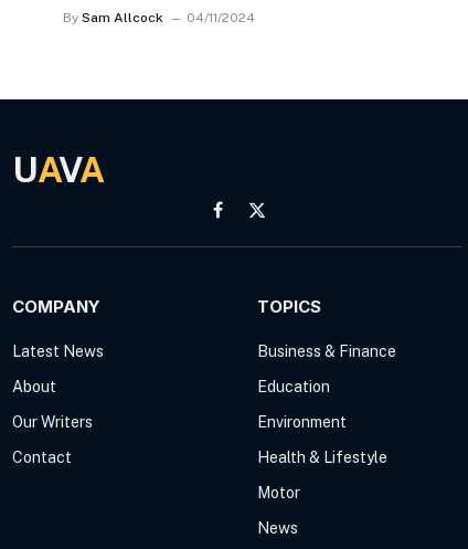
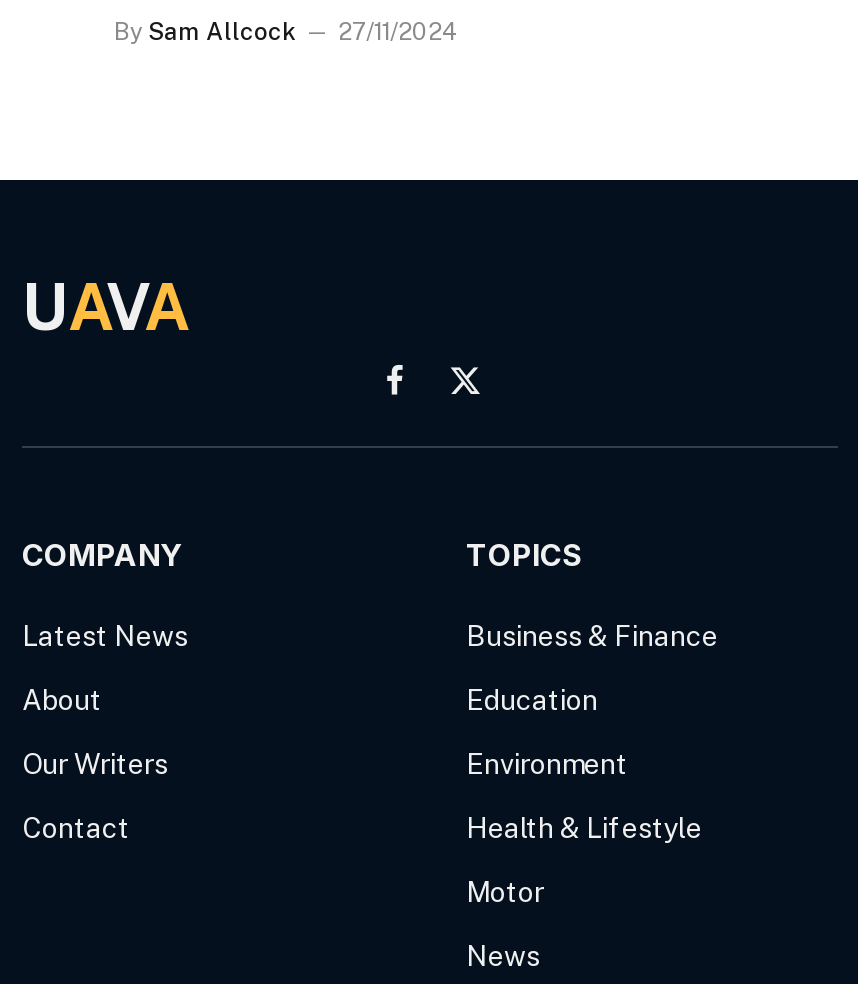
- By Sam Allcock 04/11/2024
+ By Sam Allcock 27/11/2024
